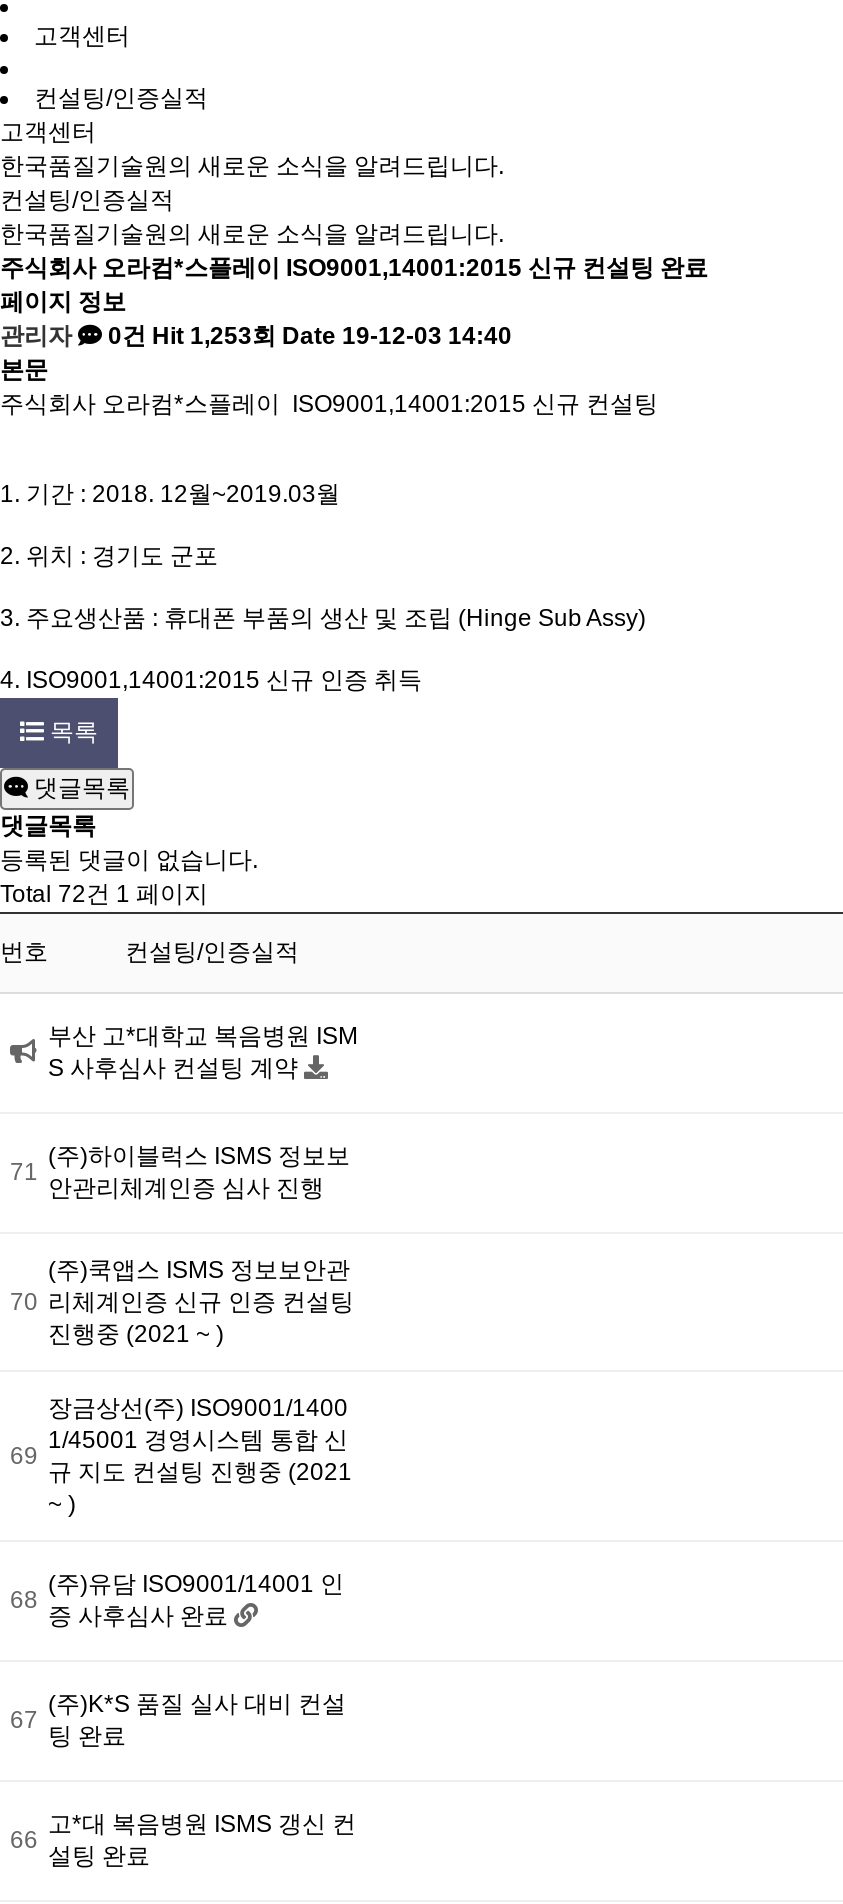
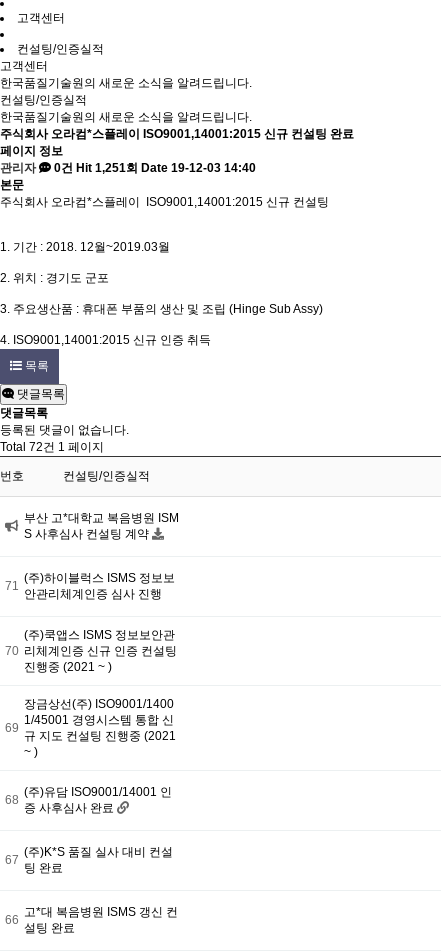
- 관리자 0건 Hit 1,253회 Date 19-12-03 14:40
+ 관리자 0건 Hit 1,251회 Date 19-12-03 14:40
